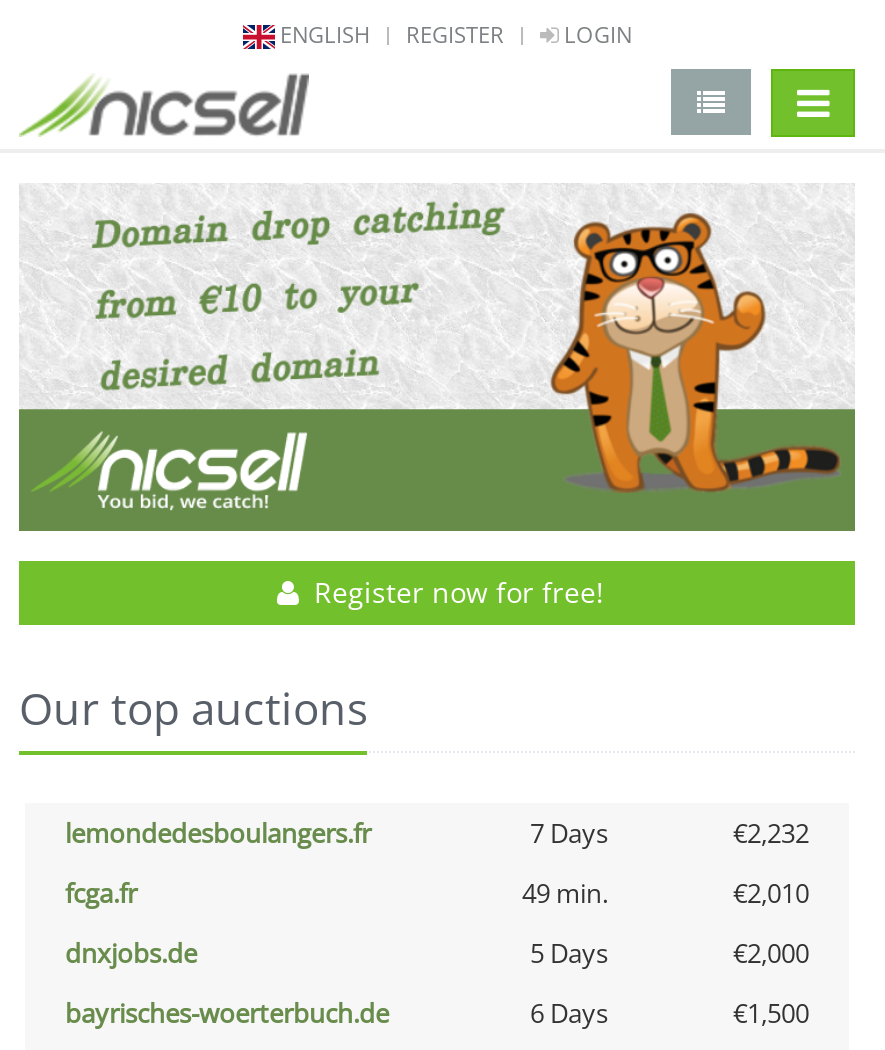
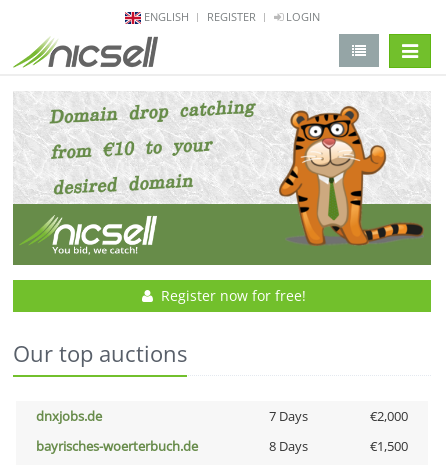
- lemondedesboulangers.fr
- 7 Days
- €2,232
- fcga.fr
- 49 min.
- €2,010

- 5 Days
+ 7 Days

- 6 Days
+ 8 Days
